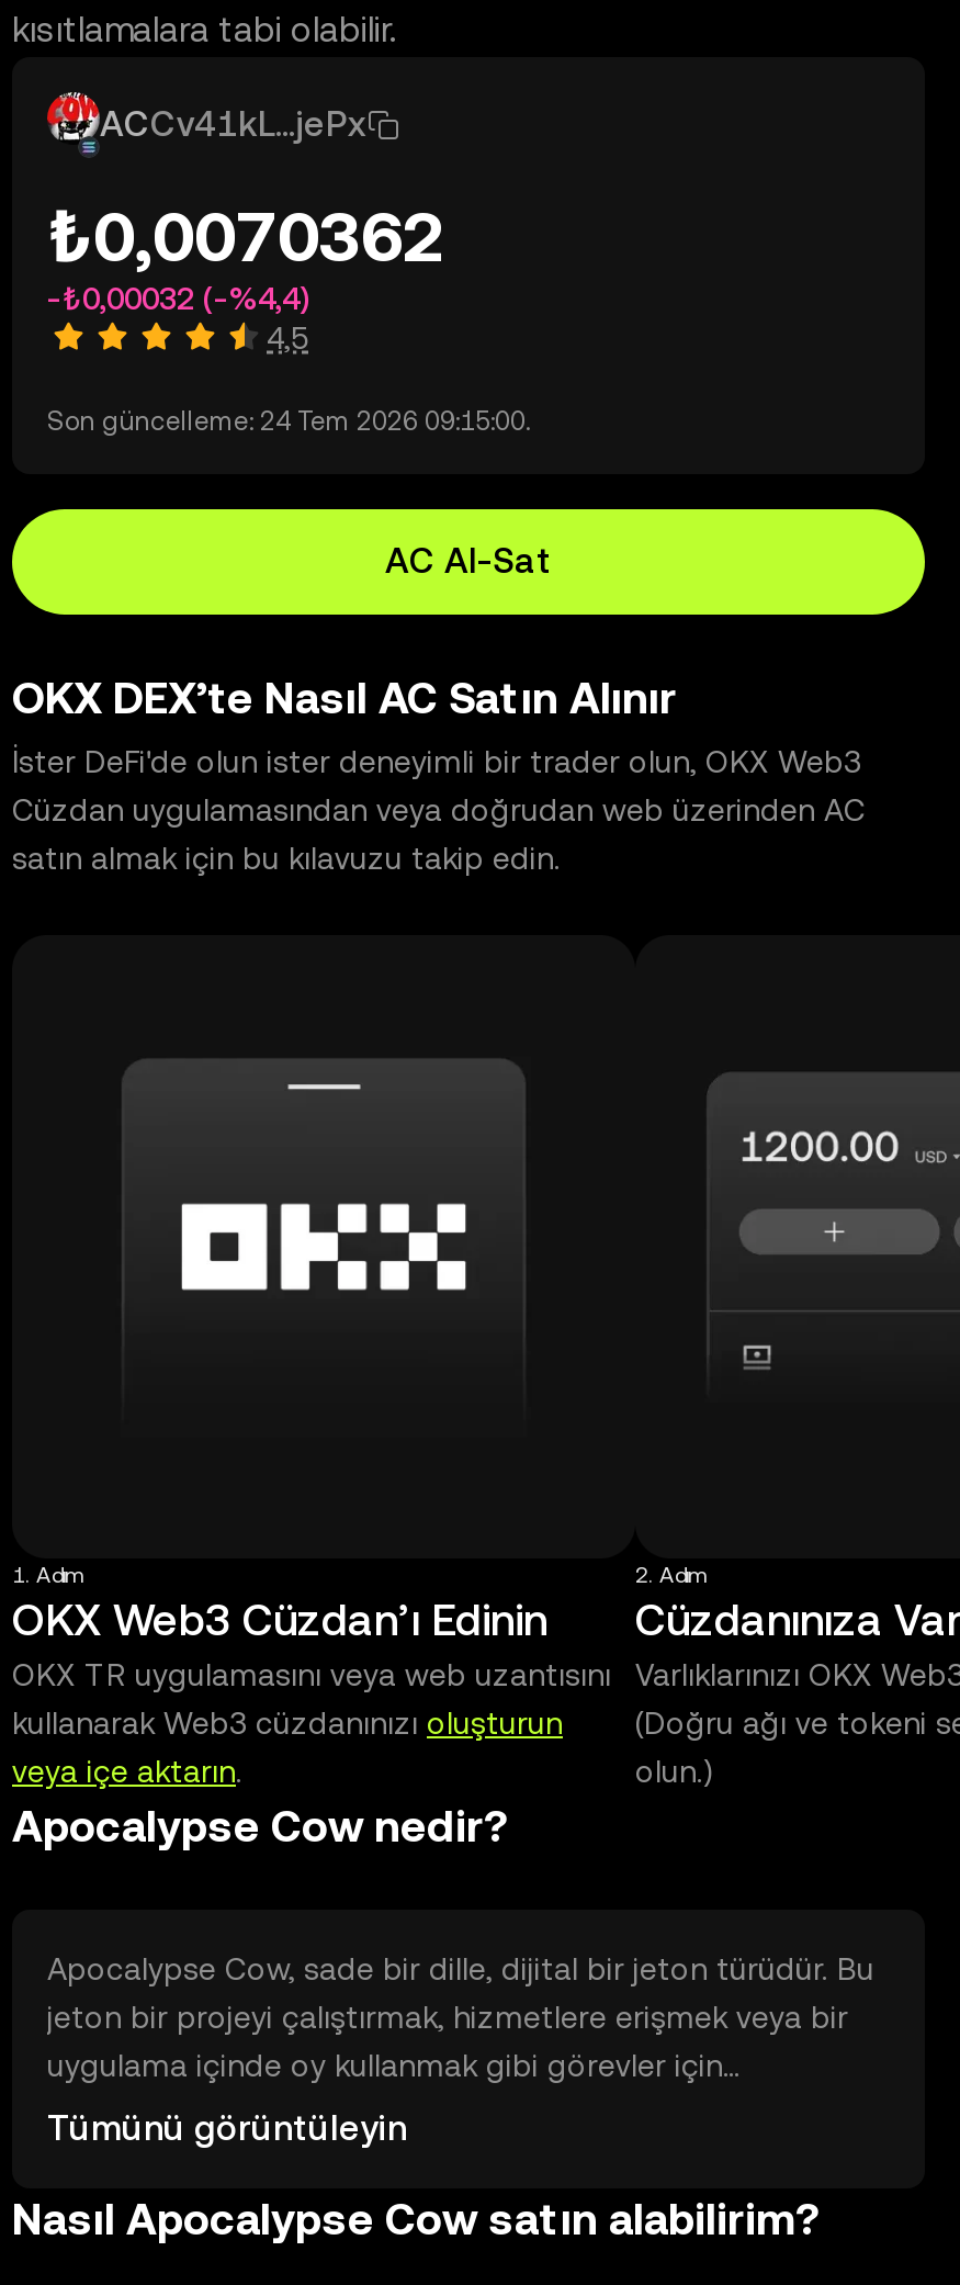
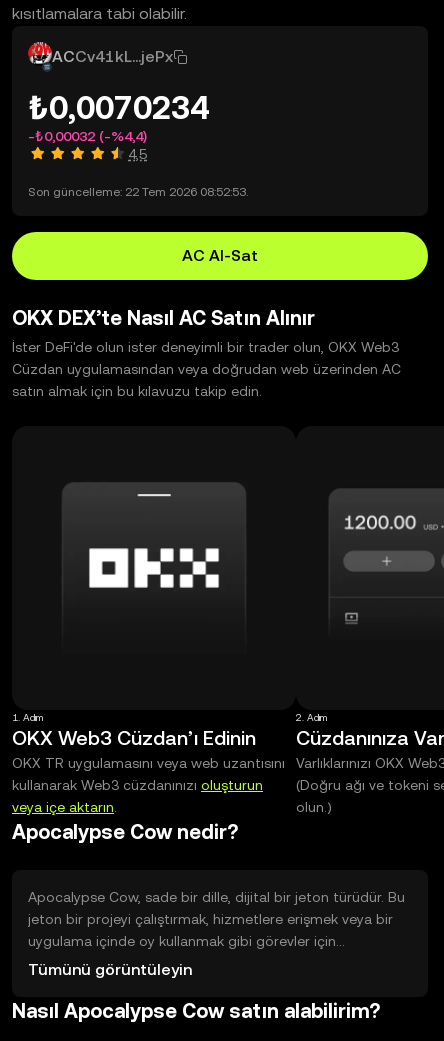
- ₺0,0070362
+ ₺0,0070234

- Son güncelleme: 24 Tem 2026 09:15:00.
+ Son güncelleme: 22 Tem 2026 08:52:53.
